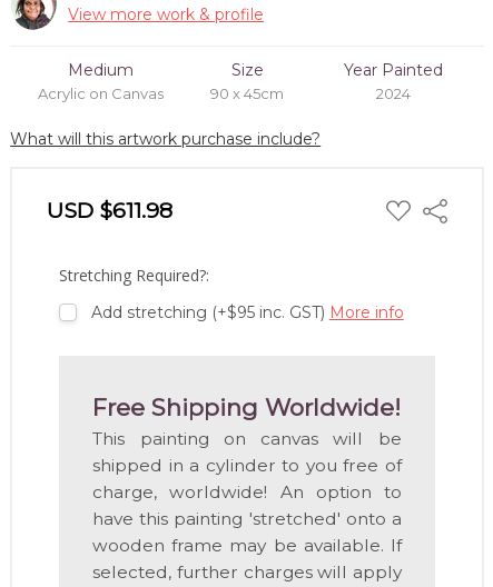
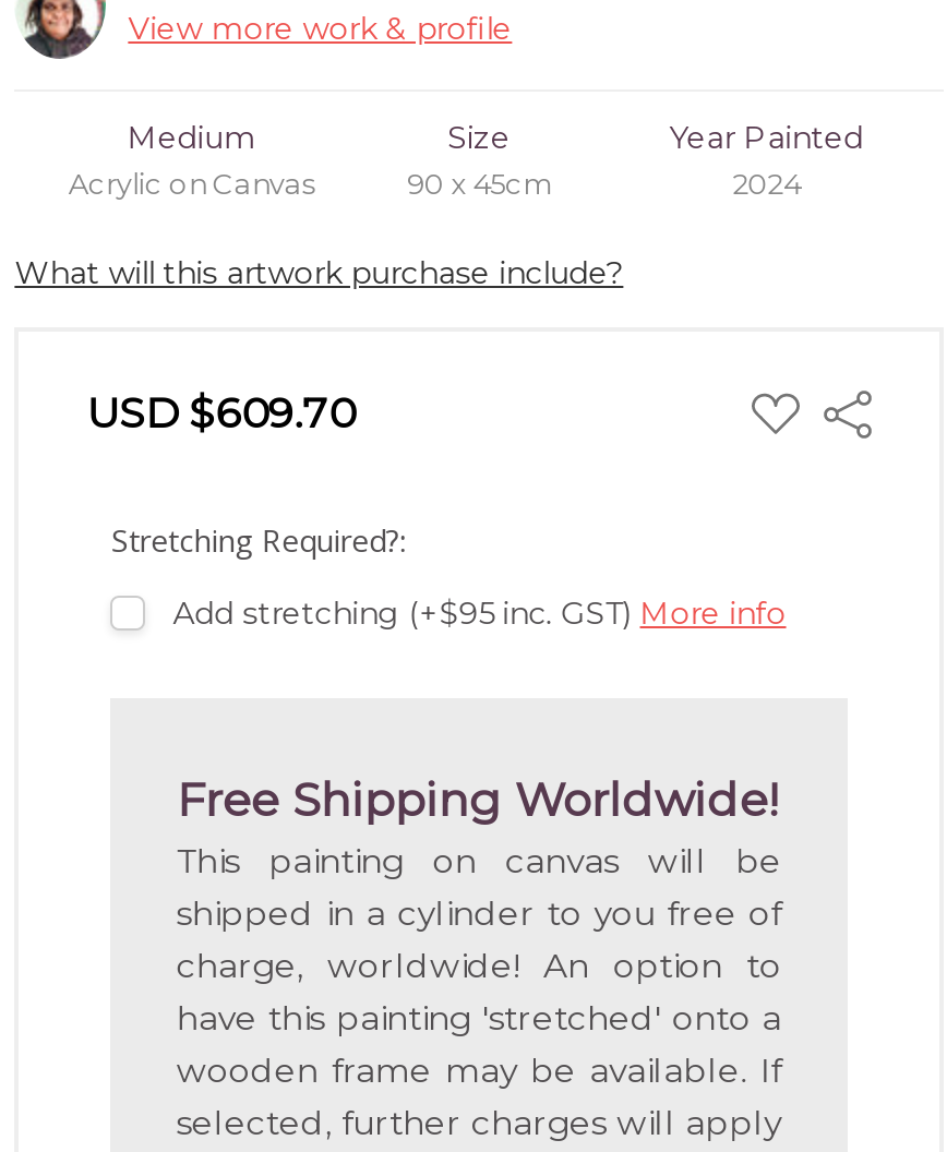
- USD $611.98
+ USD $609.70
